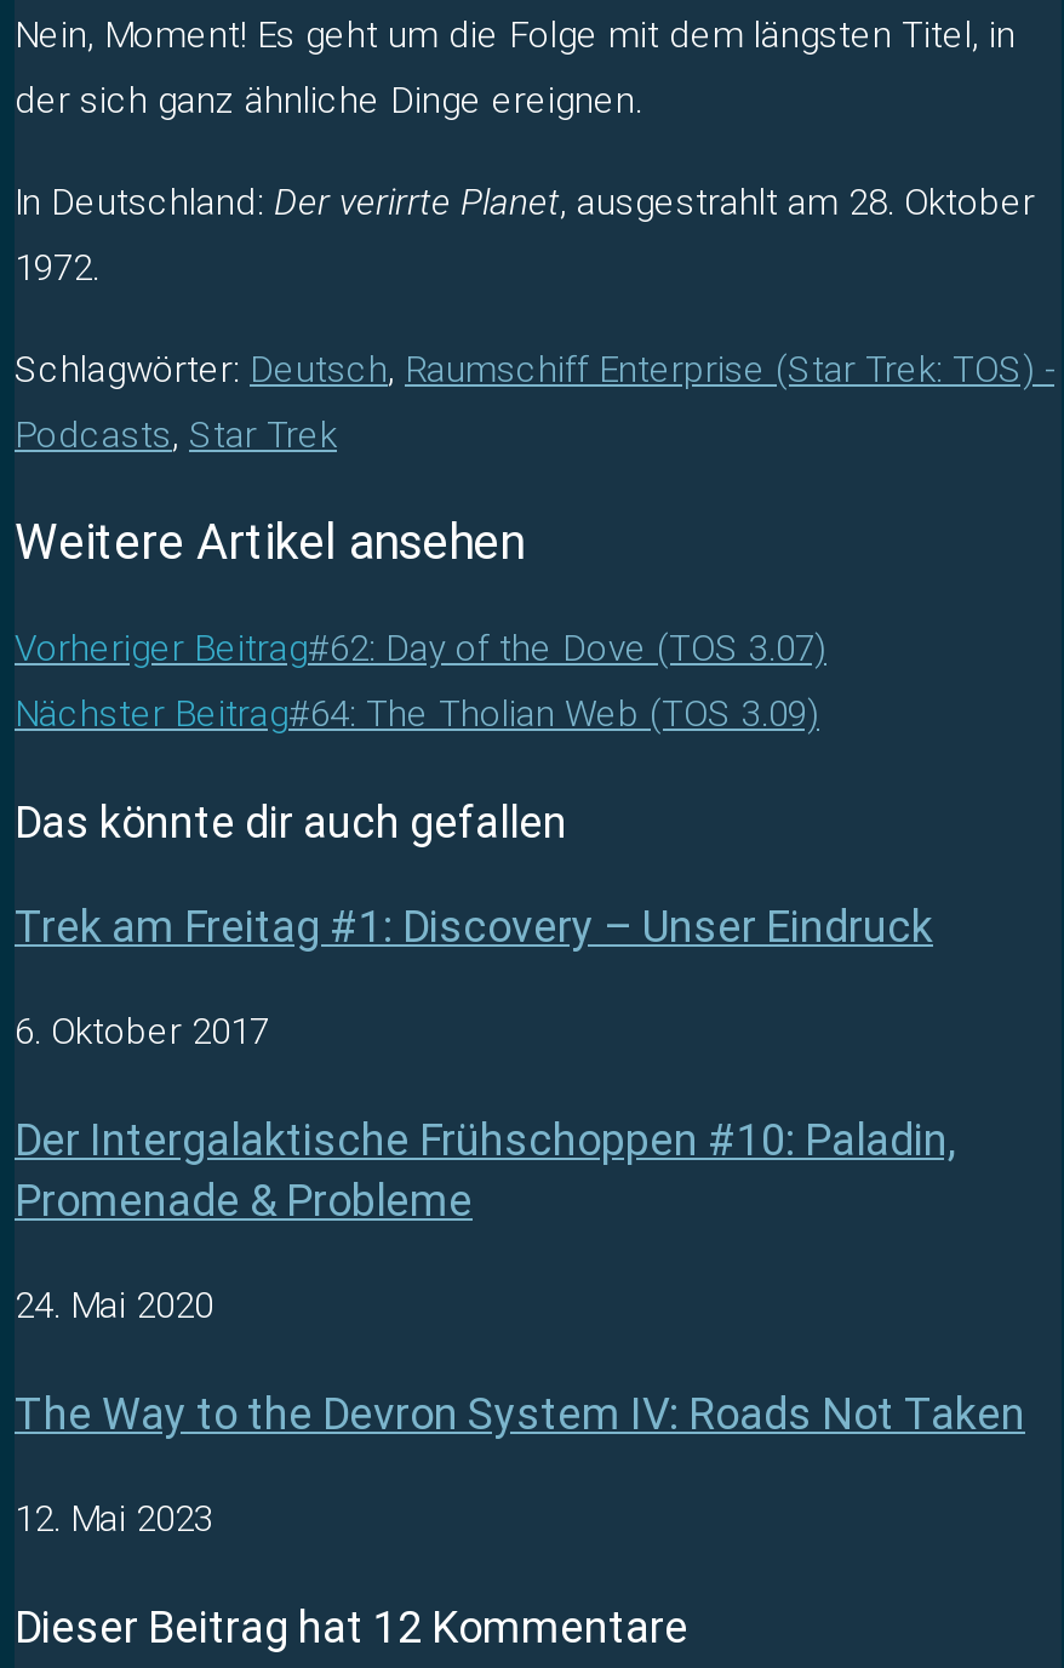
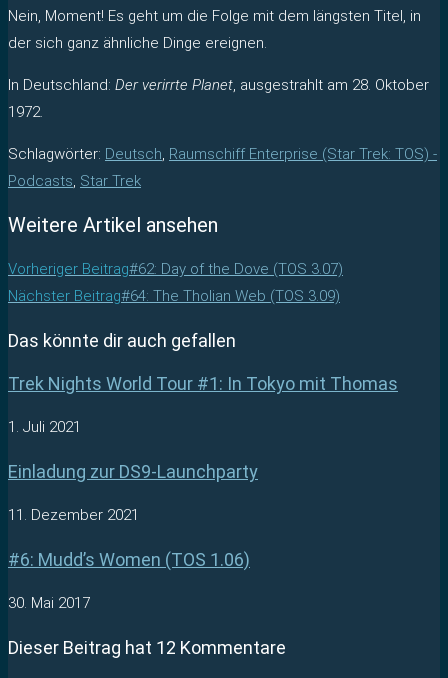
- Trek am Freitag #1: Discovery – Unser Eindruck
+ Trek Nights World Tour #1: In Tokyo mit Thomas

- 6. Oktober 2017
+ 1. Juli 2021

- Der Intergalaktische Frühschoppen #10: Paladin,
- Promenade & Probleme
+ Einladung zur DS9-Launchparty

- 24. Mai 2020
+ 11. Dezember 2021

- The Way to the Devron System IV: Roads Not Taken
+ #6: Mudd’s Women (TOS 1.06)

- 12. Mai 2023
+ 30. Mai 2017
